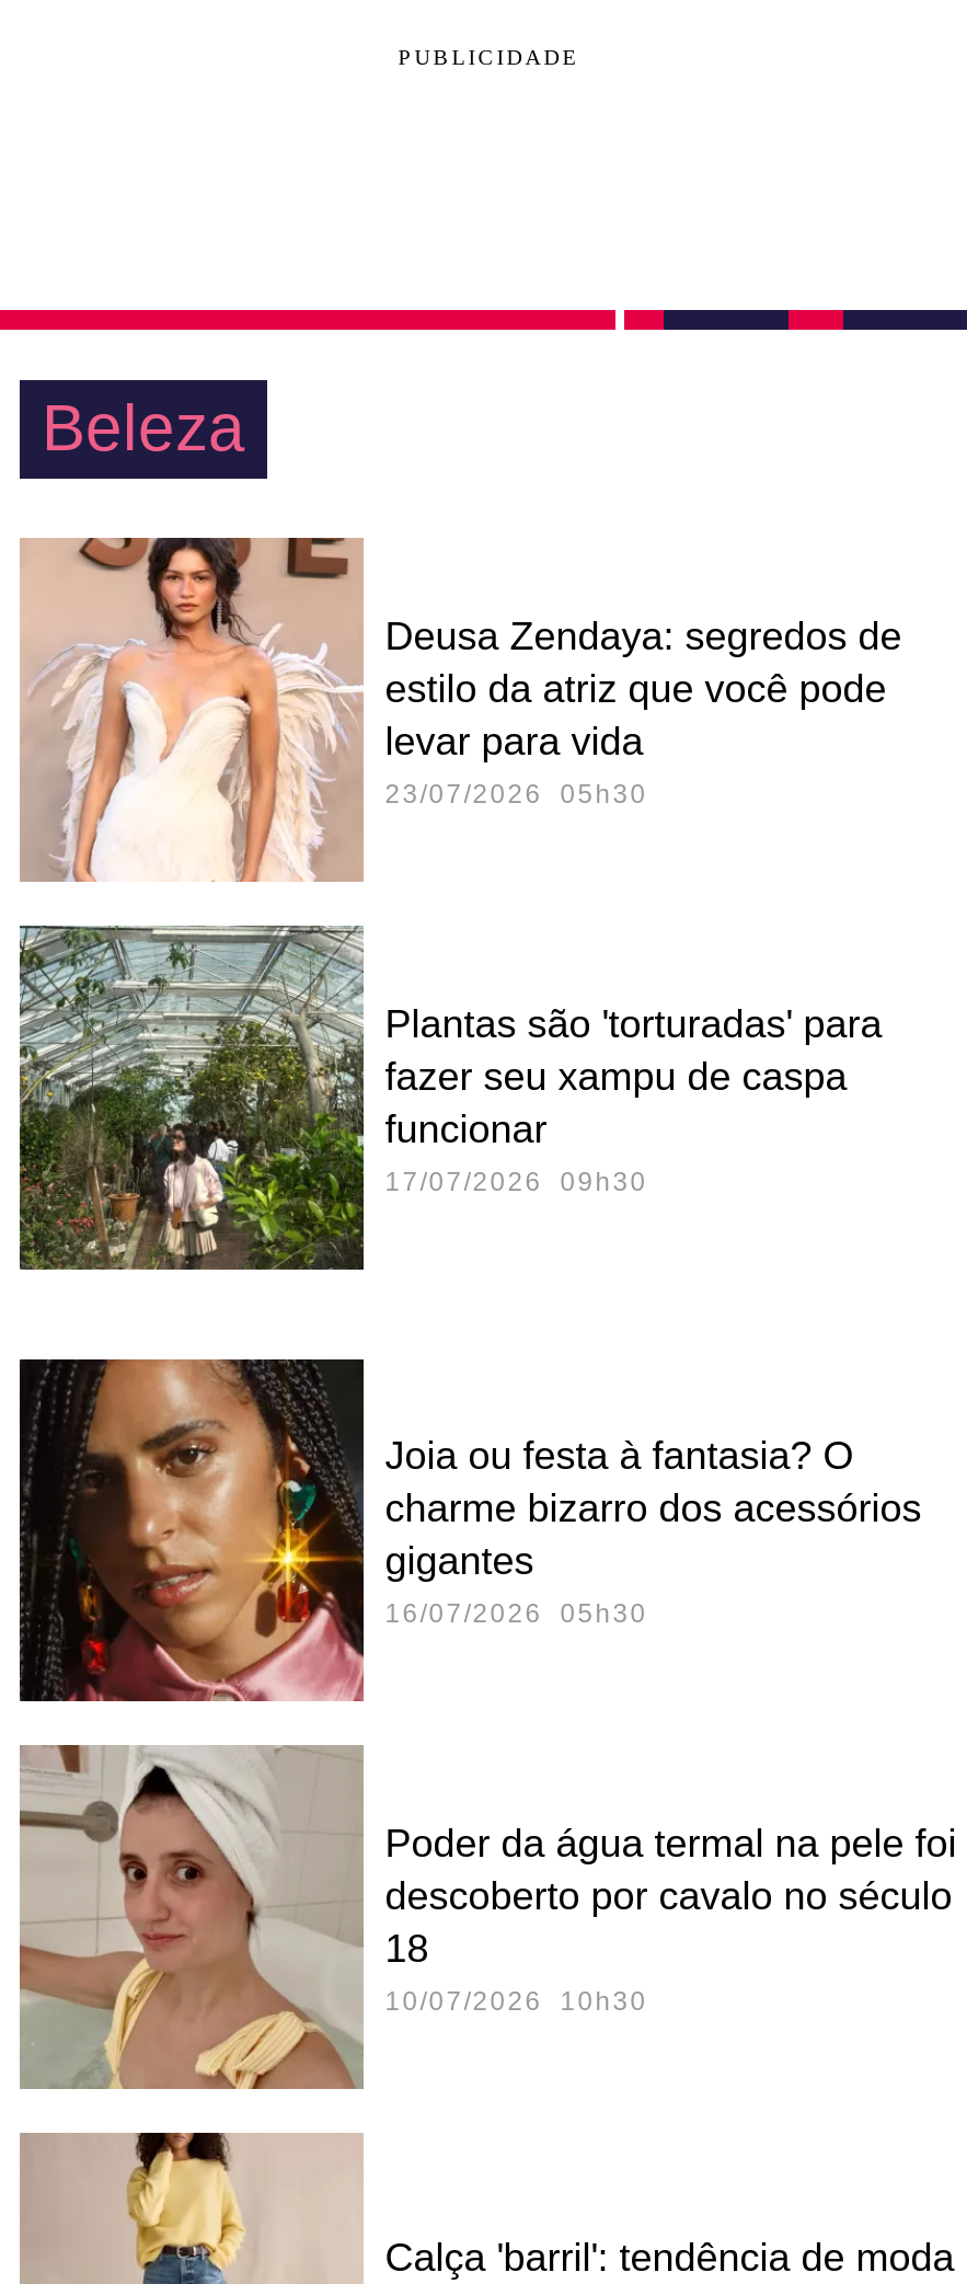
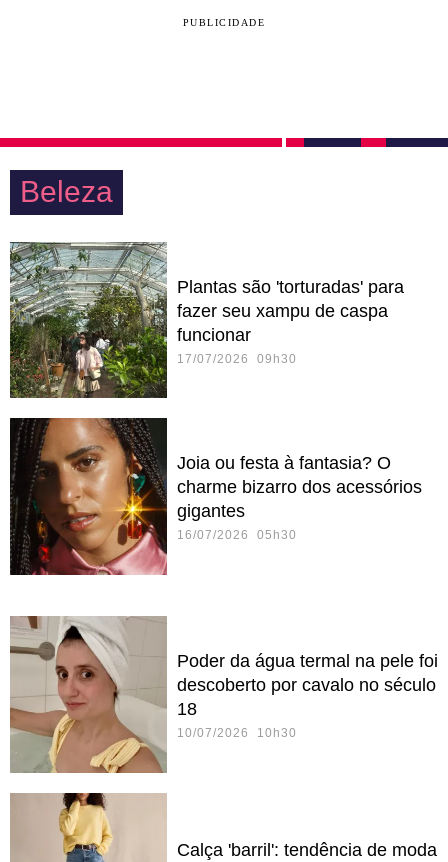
- [image]
- Deusa Zendaya: segredos de
- estilo da atriz que você pode
- levar para vida
- 23/07/2026 05h30

moved up: [image] | Joia ou festa à fantasia? O | charme bizarro dos acessórios | gigantes | 16/07/2026 05h30
